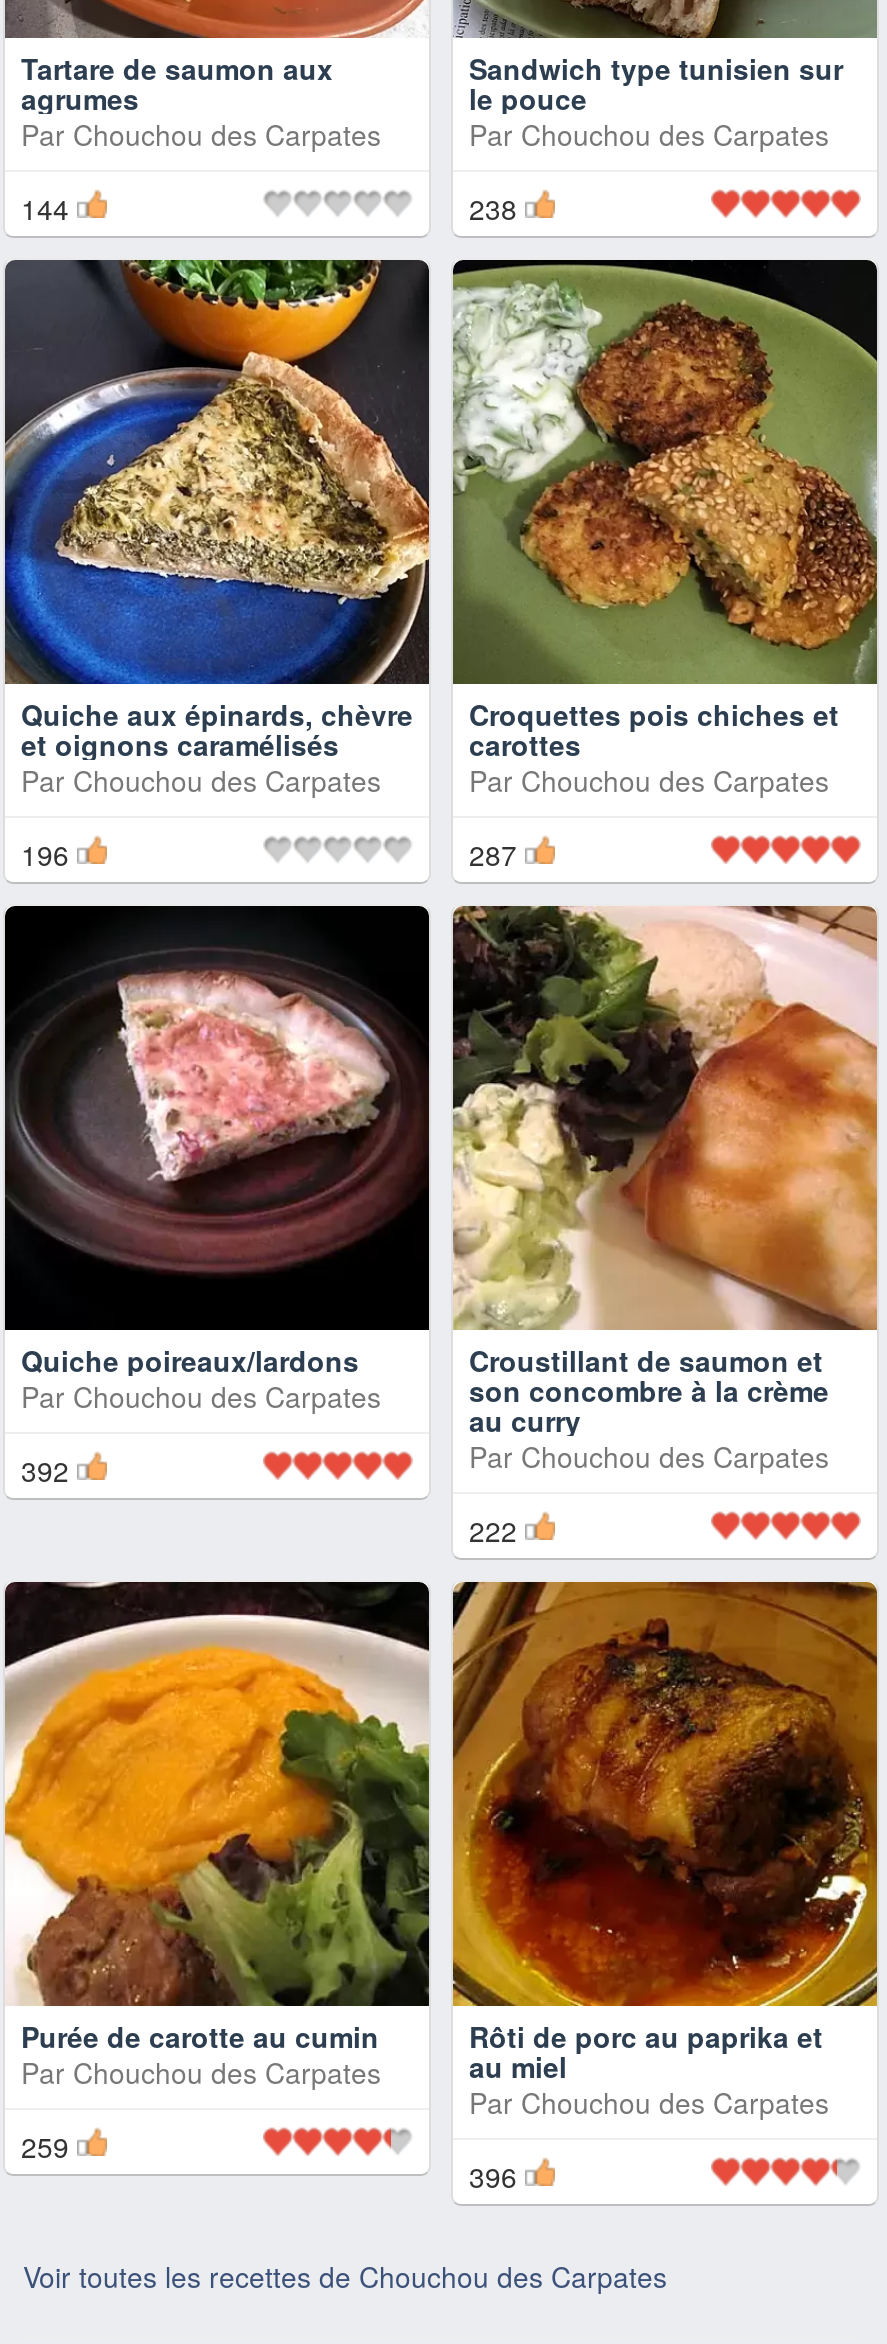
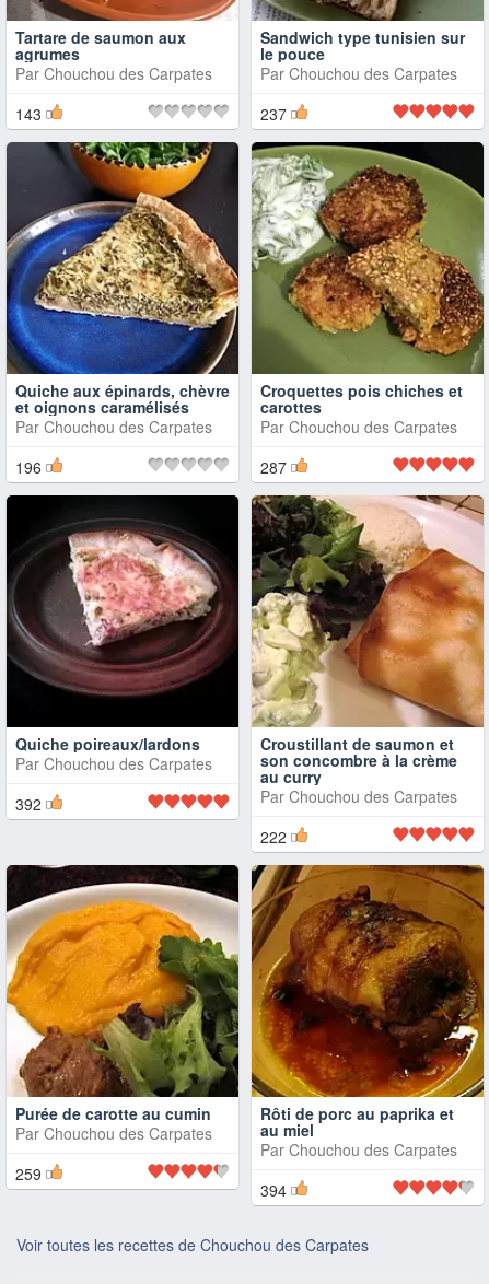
- 144
+ 143

- 238
+ 237

- 396
+ 394
